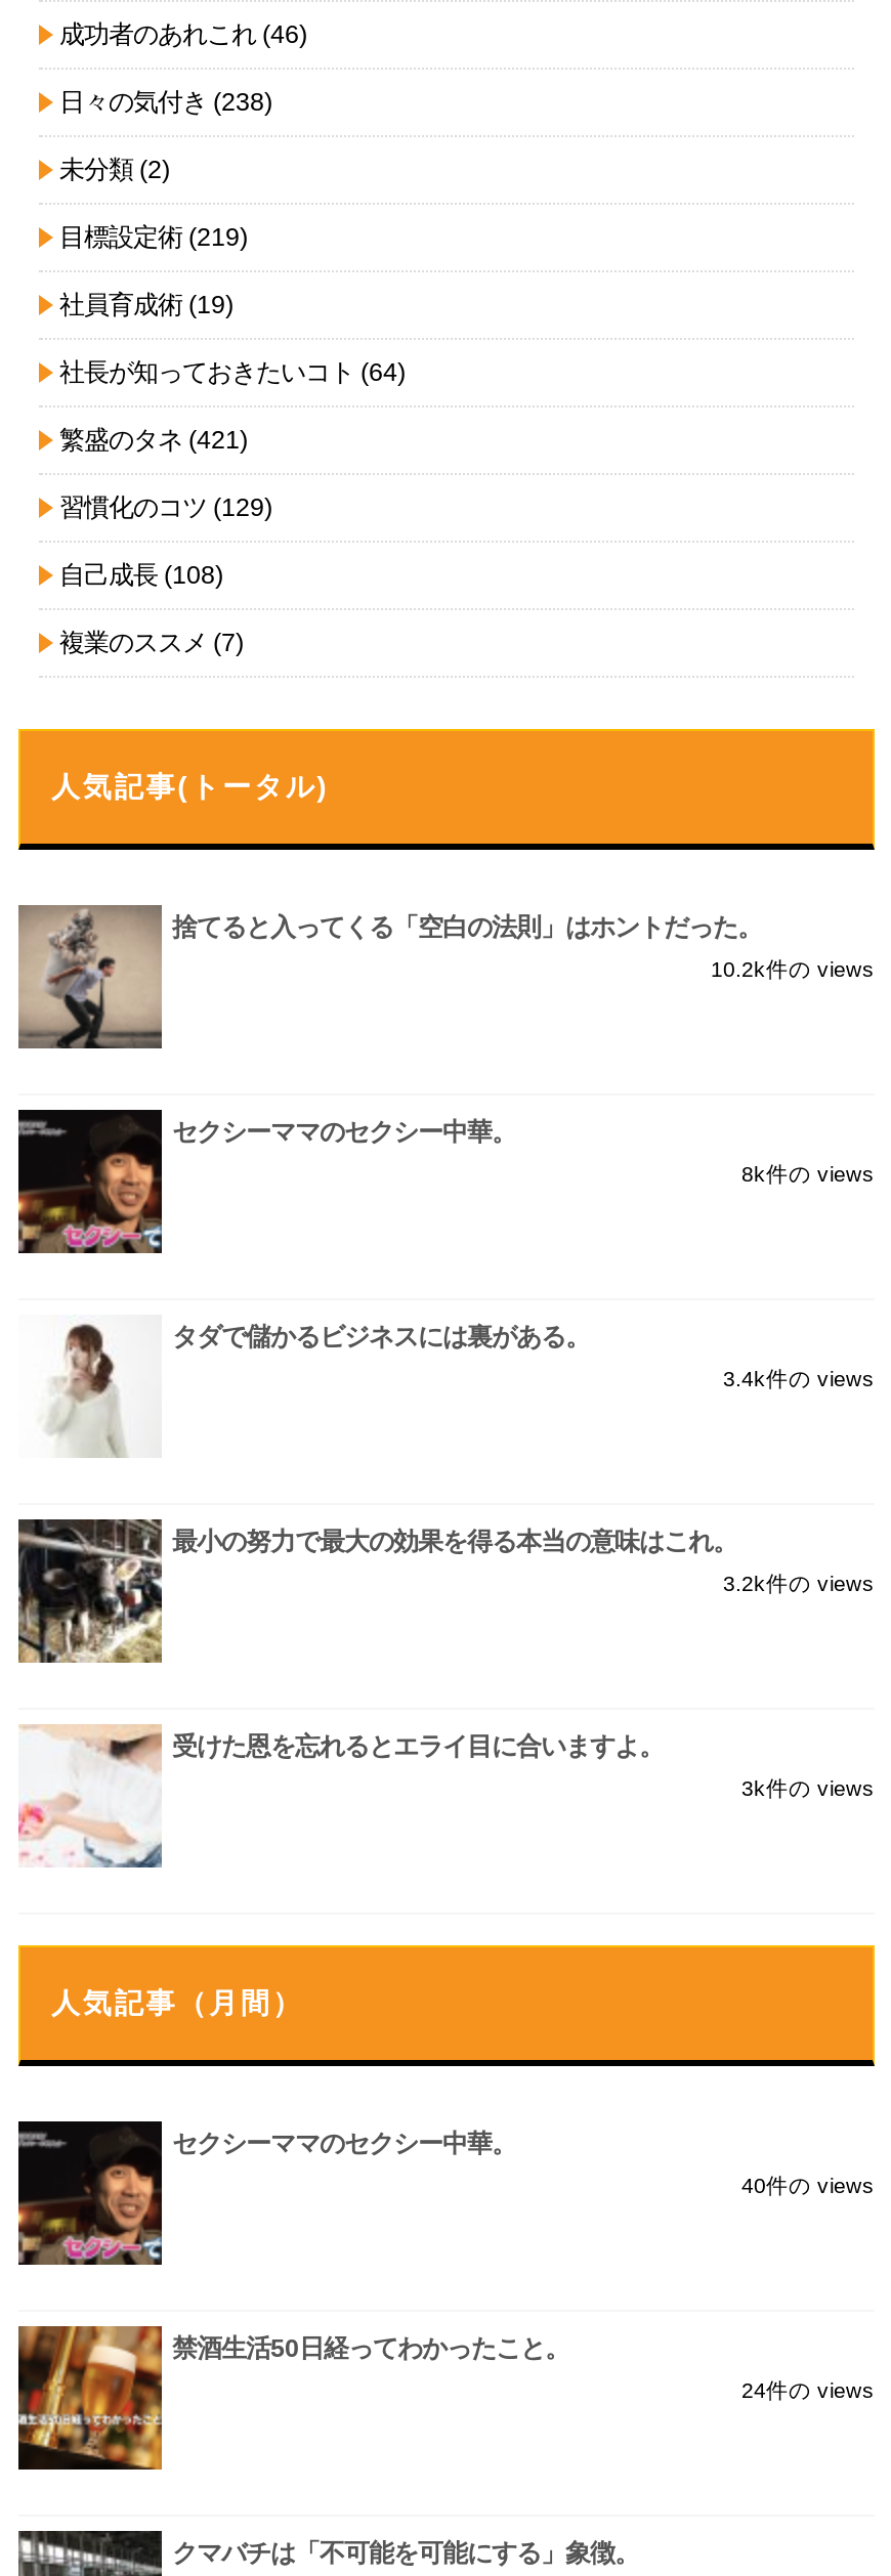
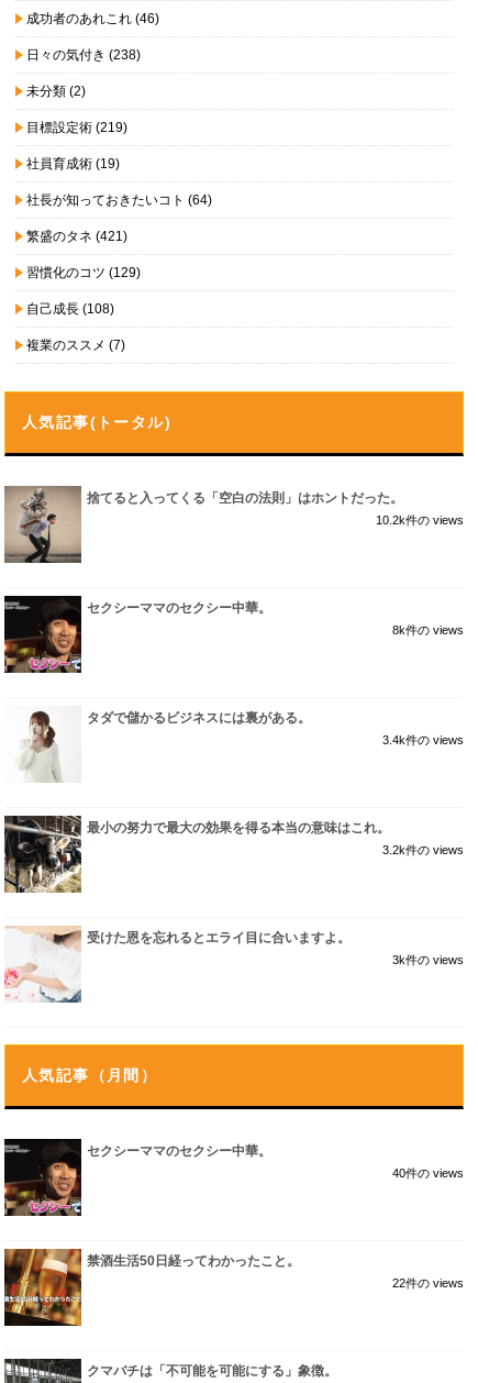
- 24件の views
+ 22件の views
